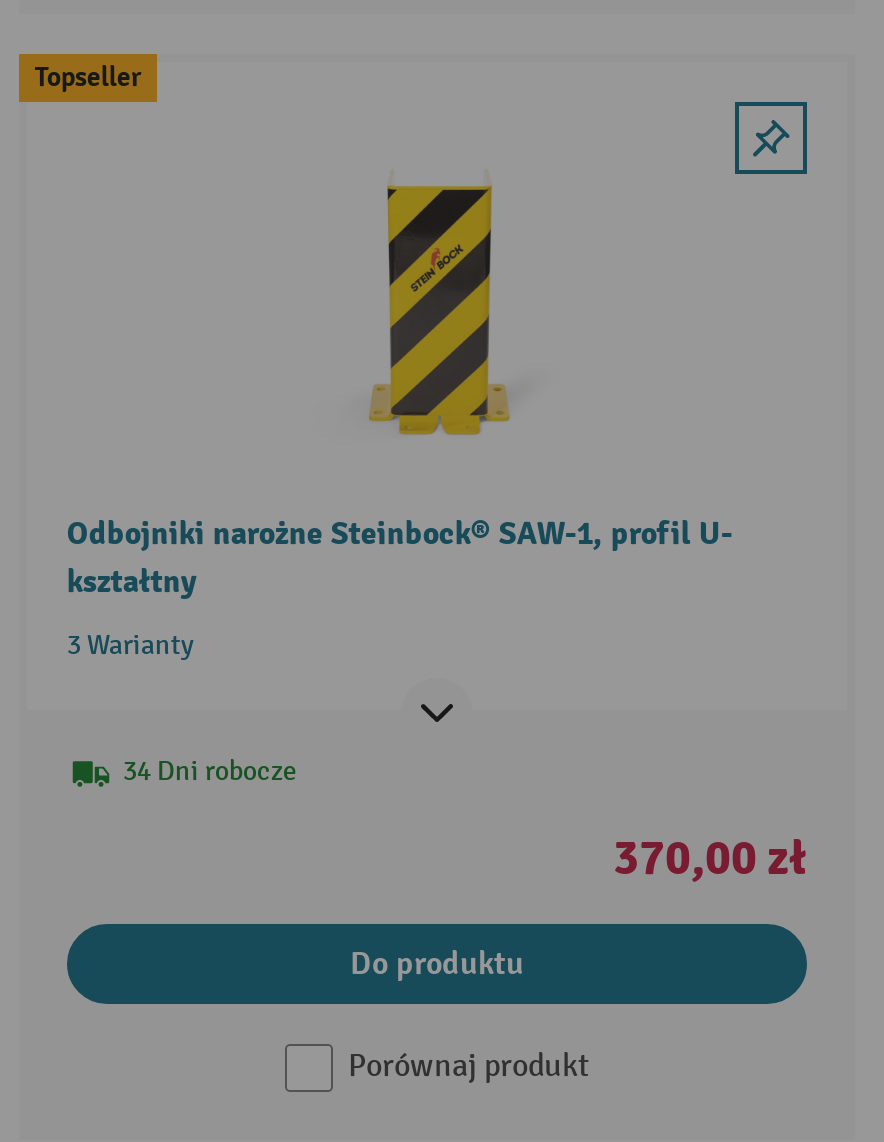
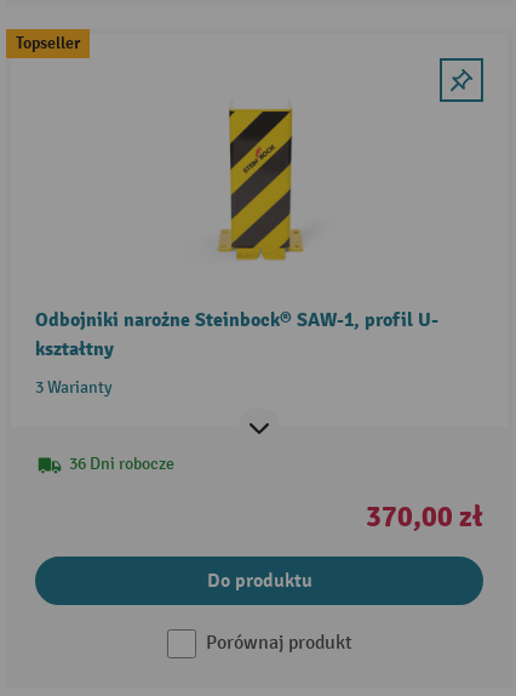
- 34 Dni robocze
+ 36 Dni robocze
